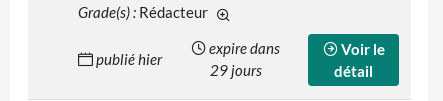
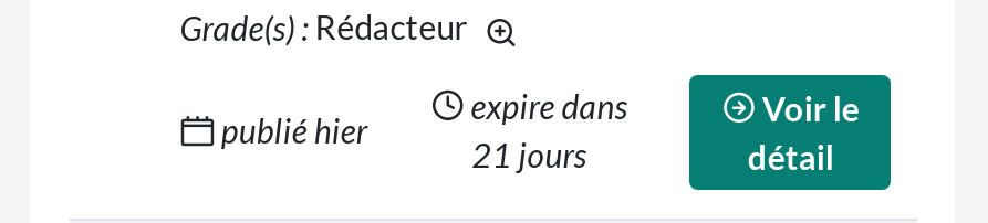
- 29 jours
+ 21 jours
